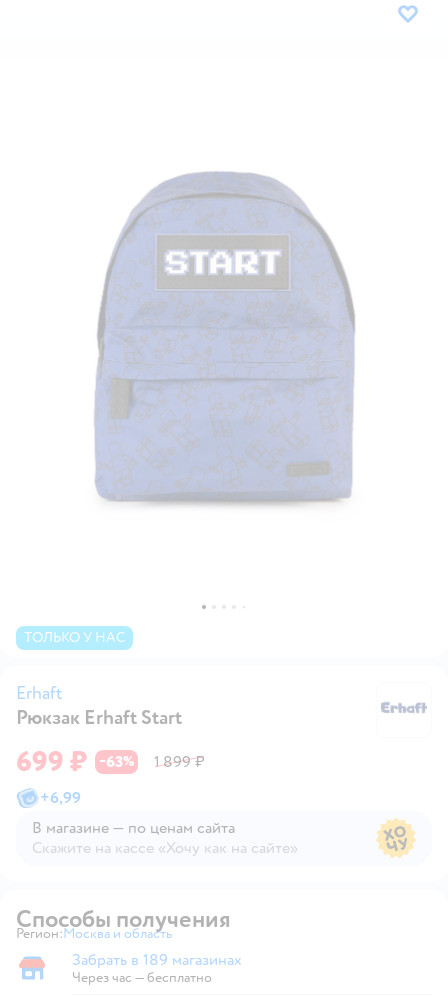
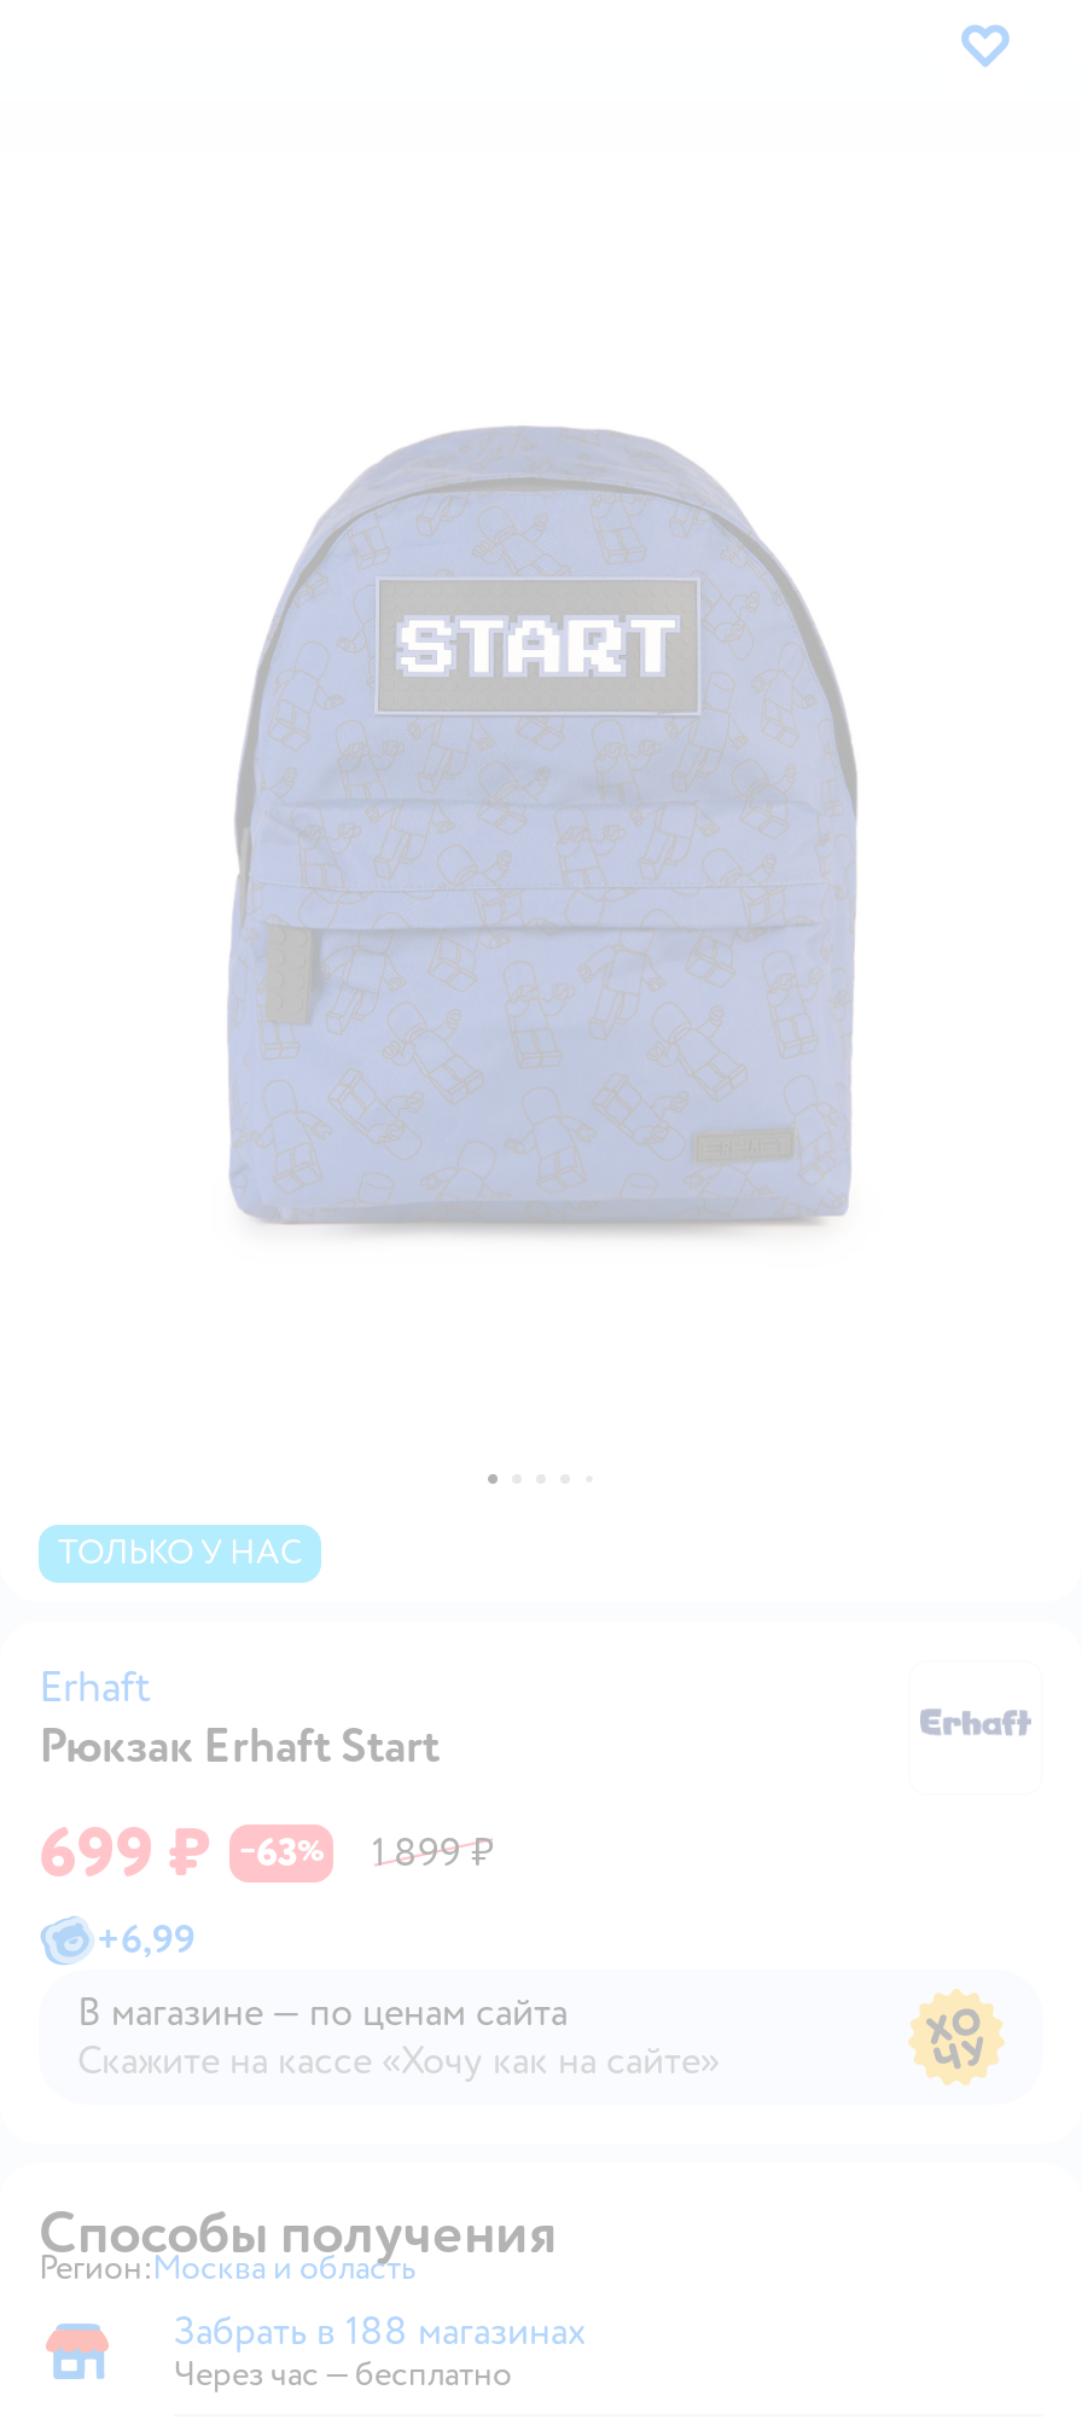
- Забрать в 189 магазинах
+ Забрать в 188 магазинах
